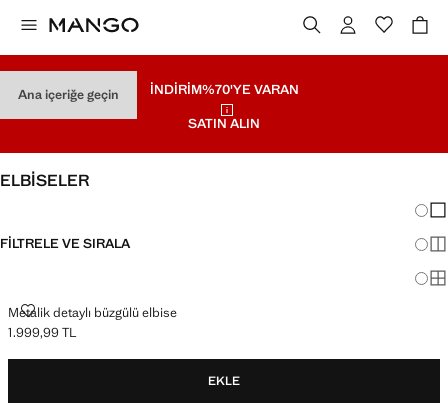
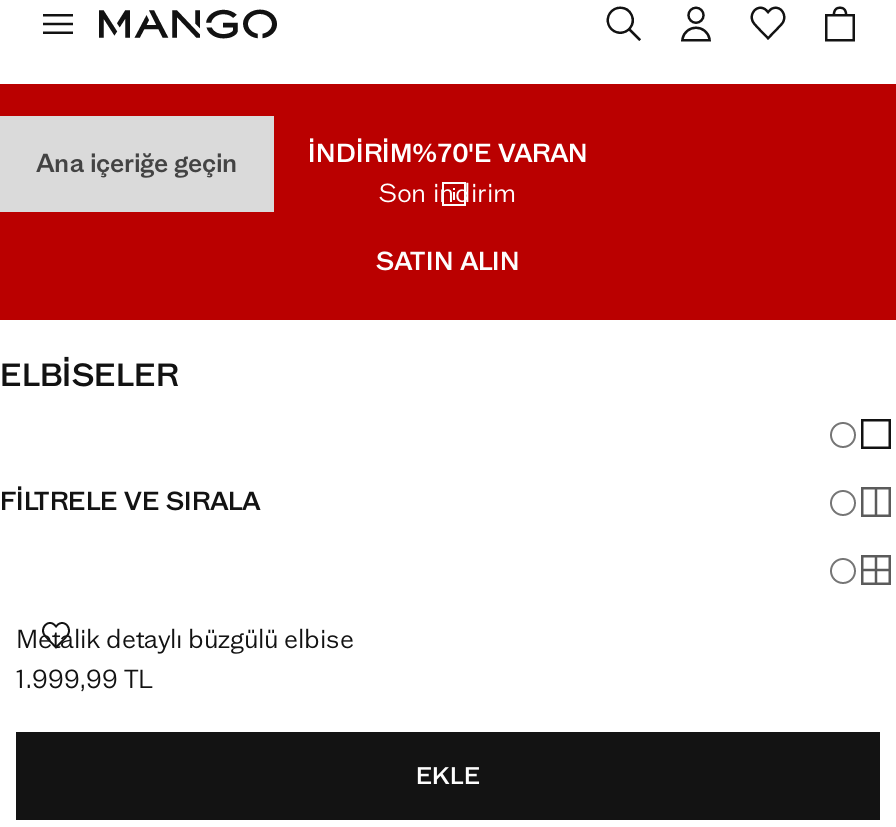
- İNDİRİM%70'YE VARAN
+ İNDİRİM%70'E VARAN
+ Son indirim
